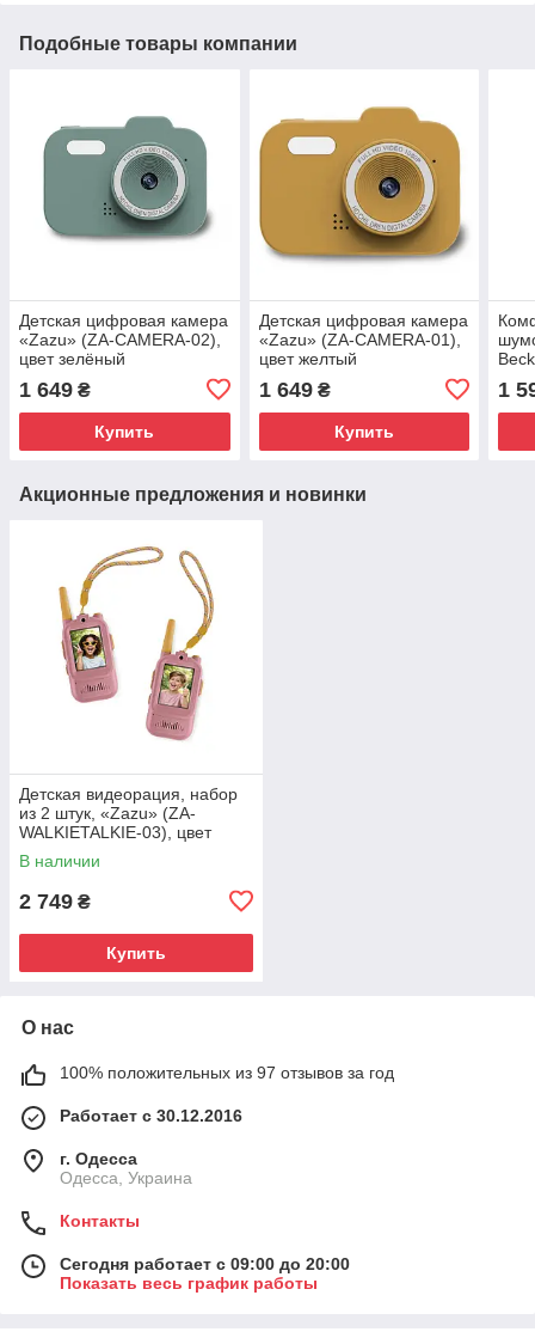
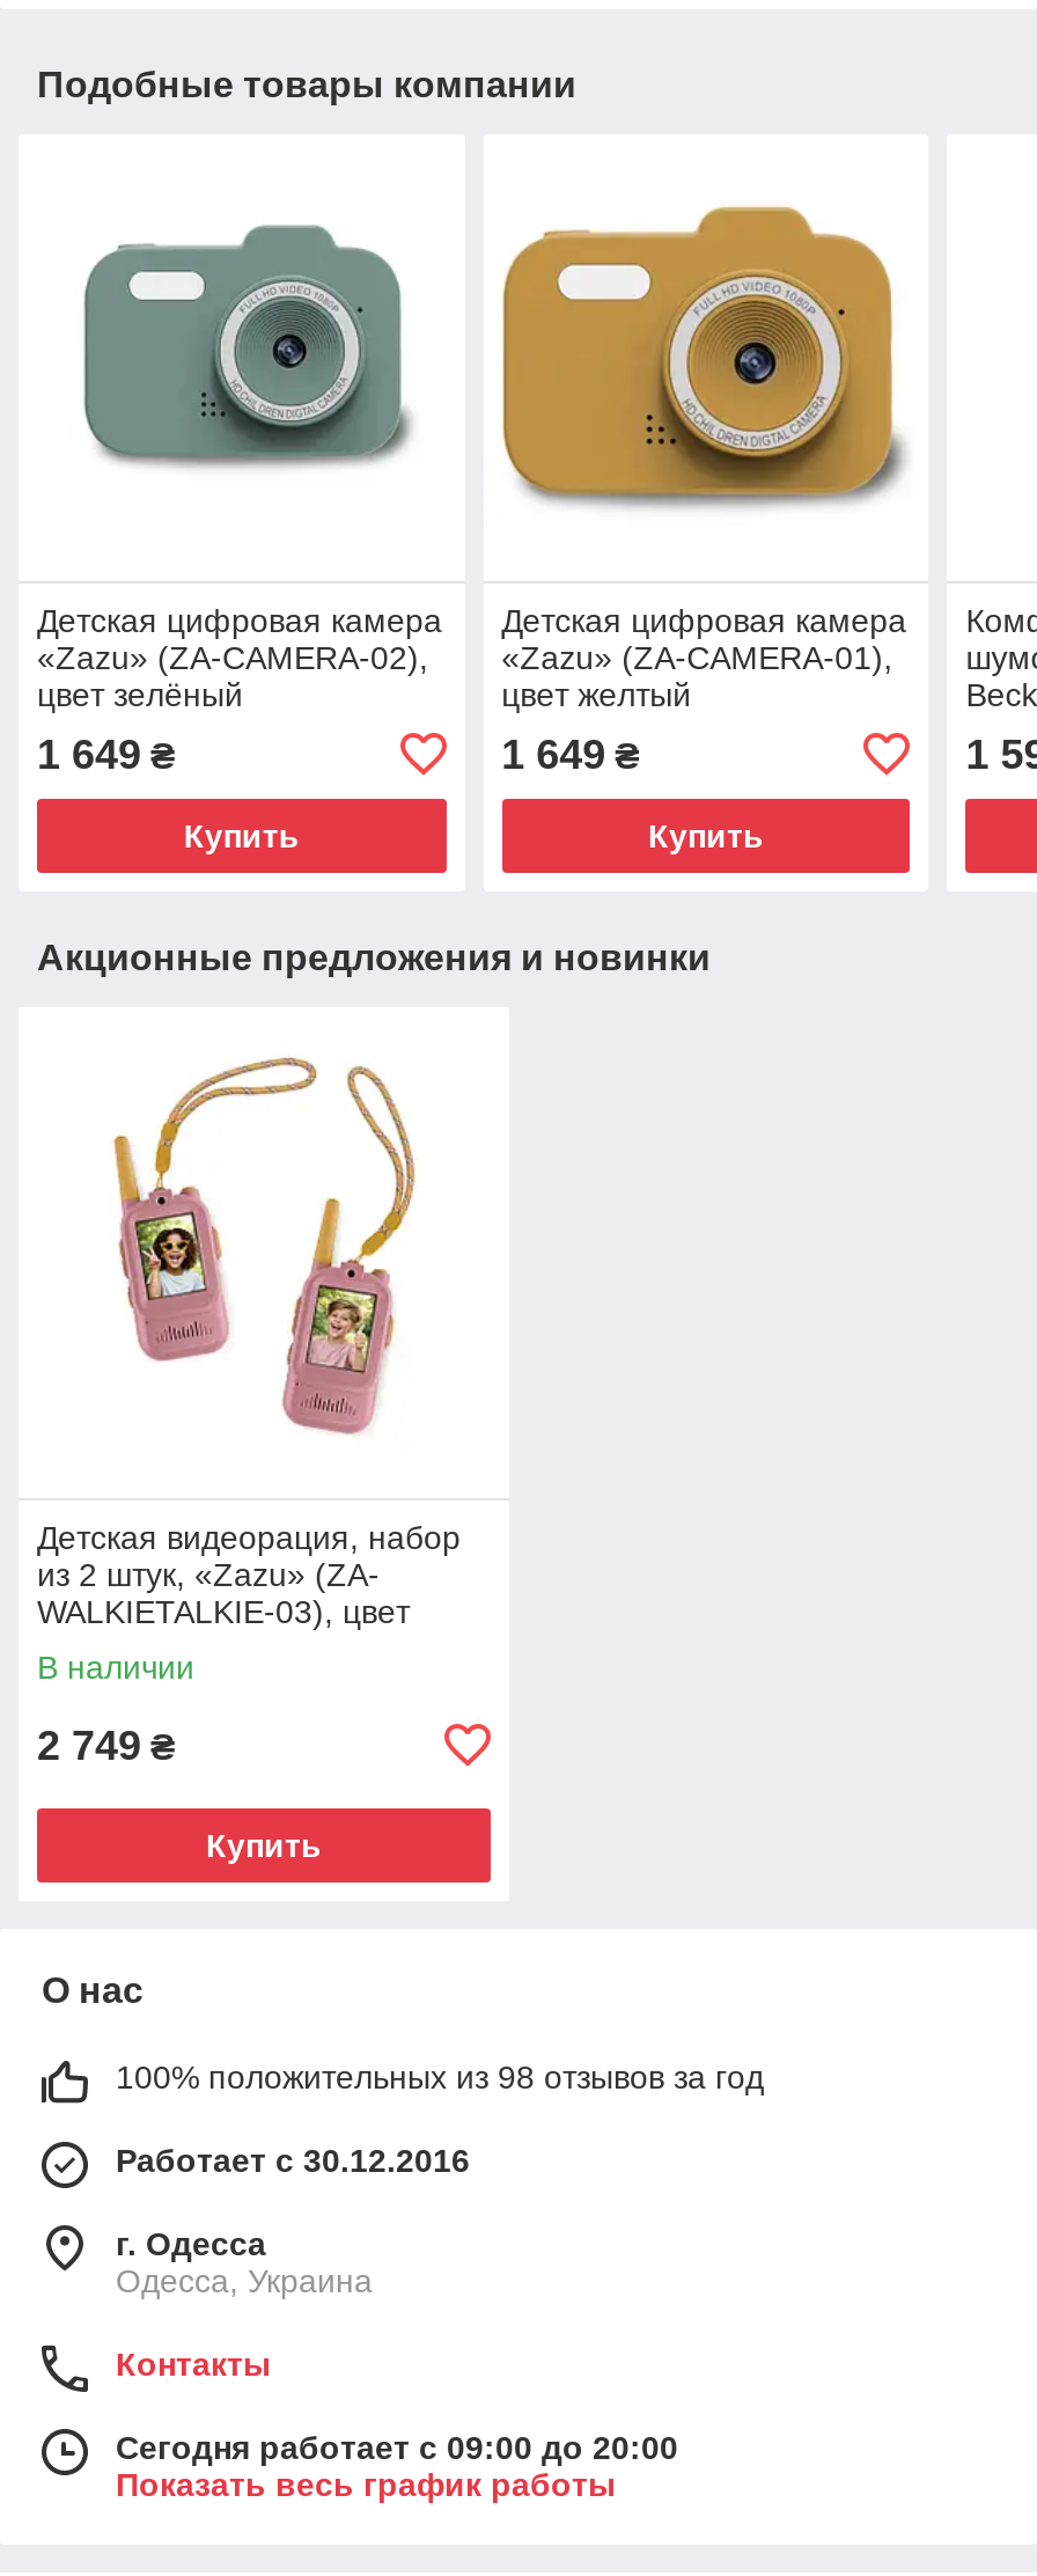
- 100% положительных из 97 отзывов за год
+ 100% положительных из 98 отзывов за год
